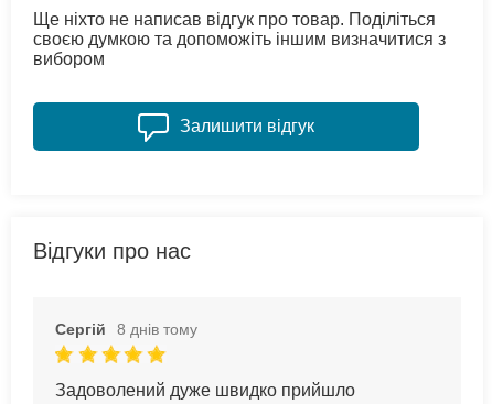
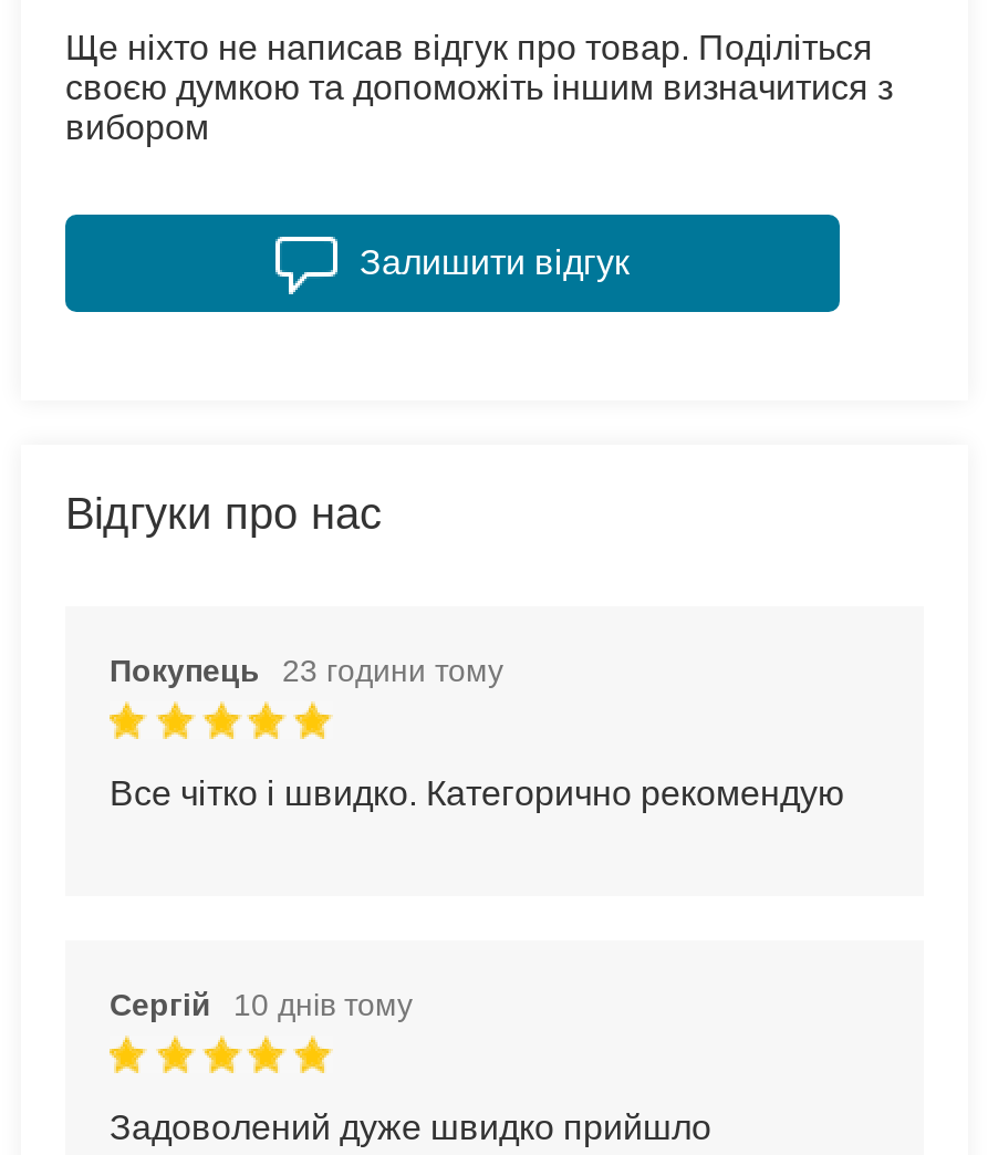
+ Покупець
+ 23 години тому
+ Все чітко і швидко. Категорично рекомендую

- Сергій 8 днів тому
+ Сергій 10 днів тому
